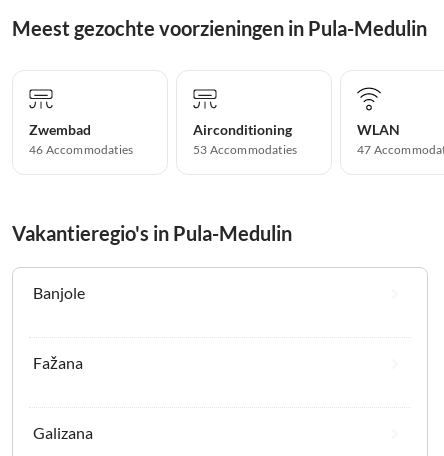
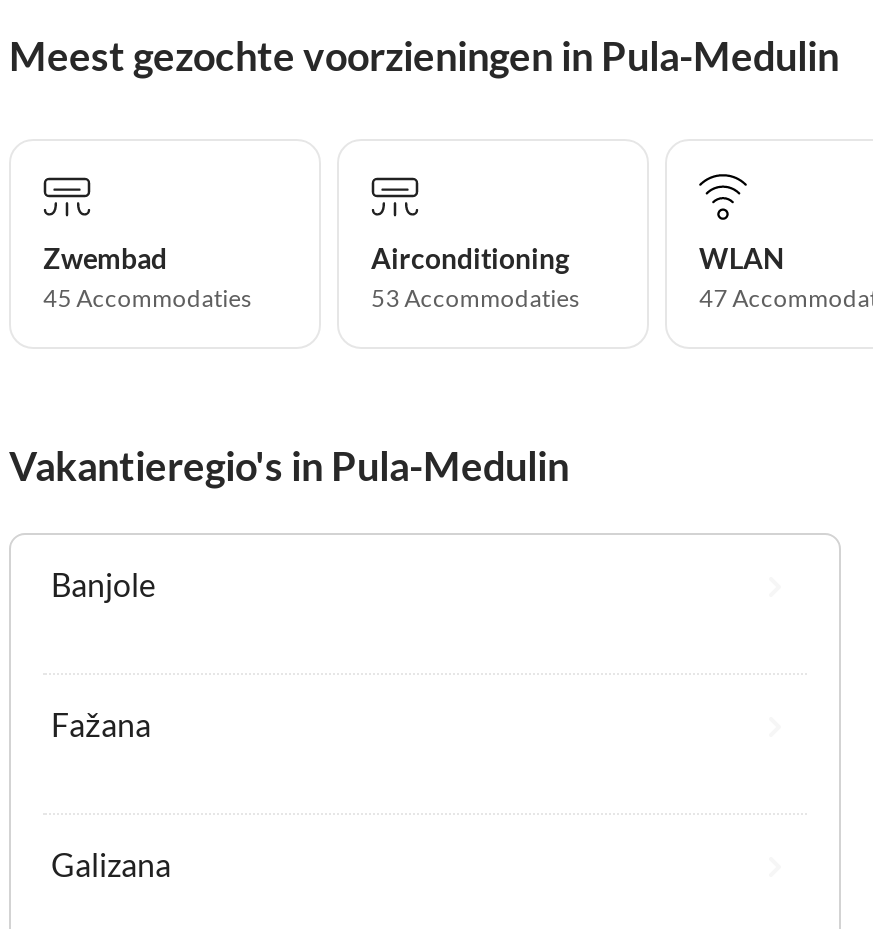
- 46 Accommodaties
+ 45 Accommodaties
